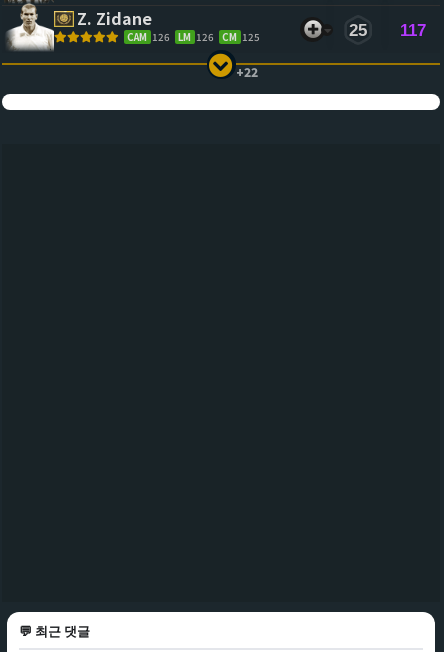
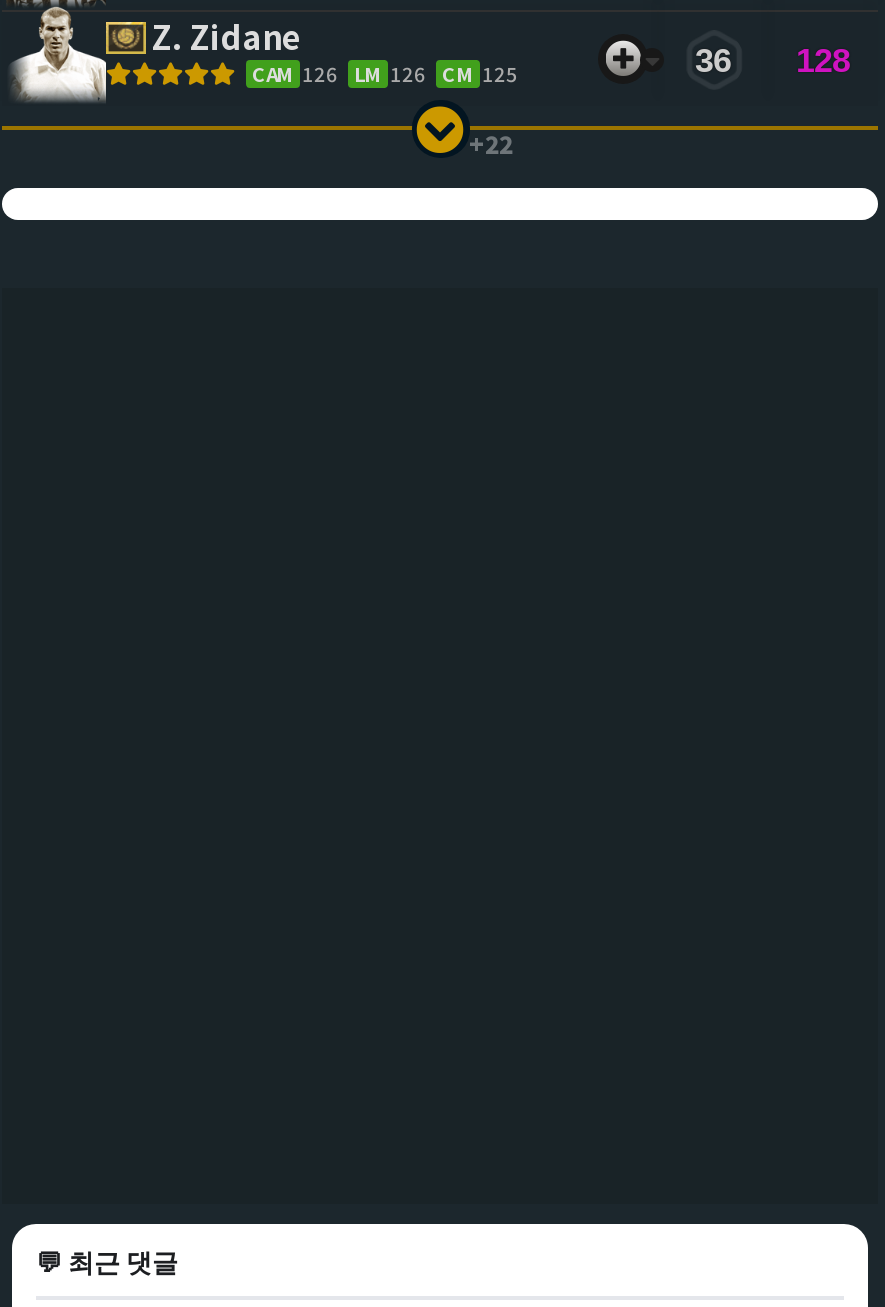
- 25
+ 36

- 117
+ 128
